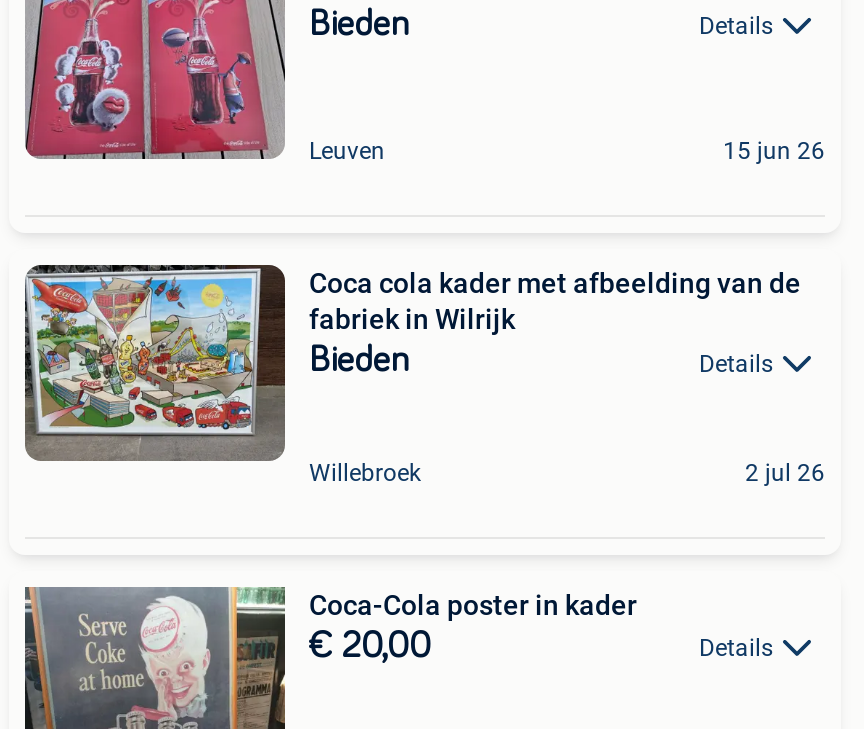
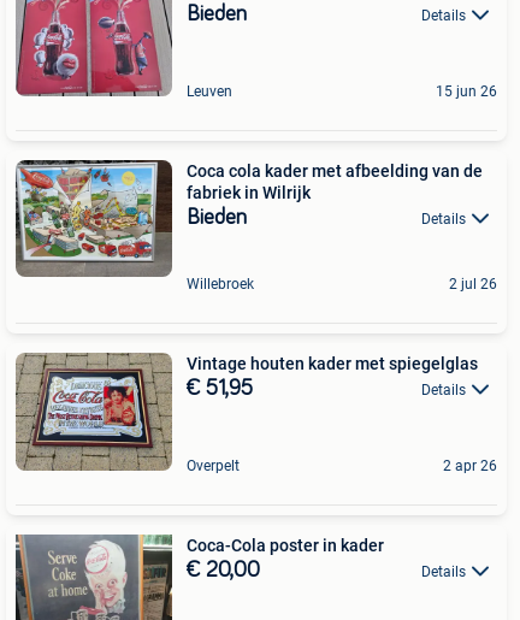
+ [image]
+ Vintage houten kader met spiegelglas
+ € 51,95
+ Details

+ Overpelt
+ 2 apr 26
